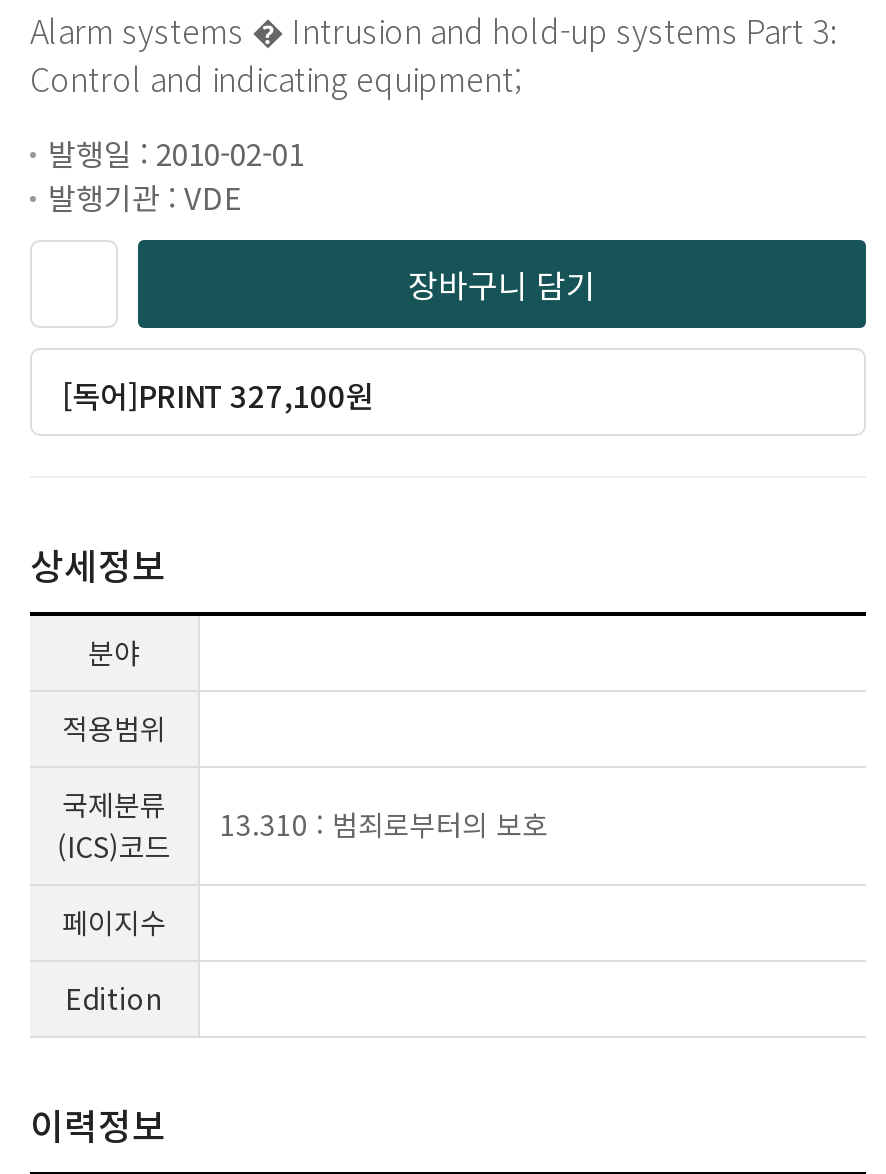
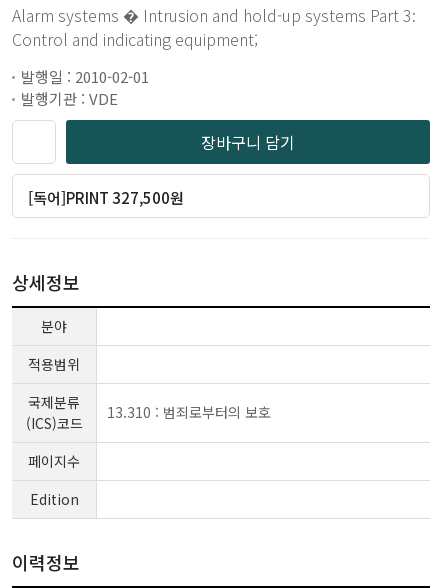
- [독어]PRINT 327,100원
+ [독어]PRINT 327,500원
